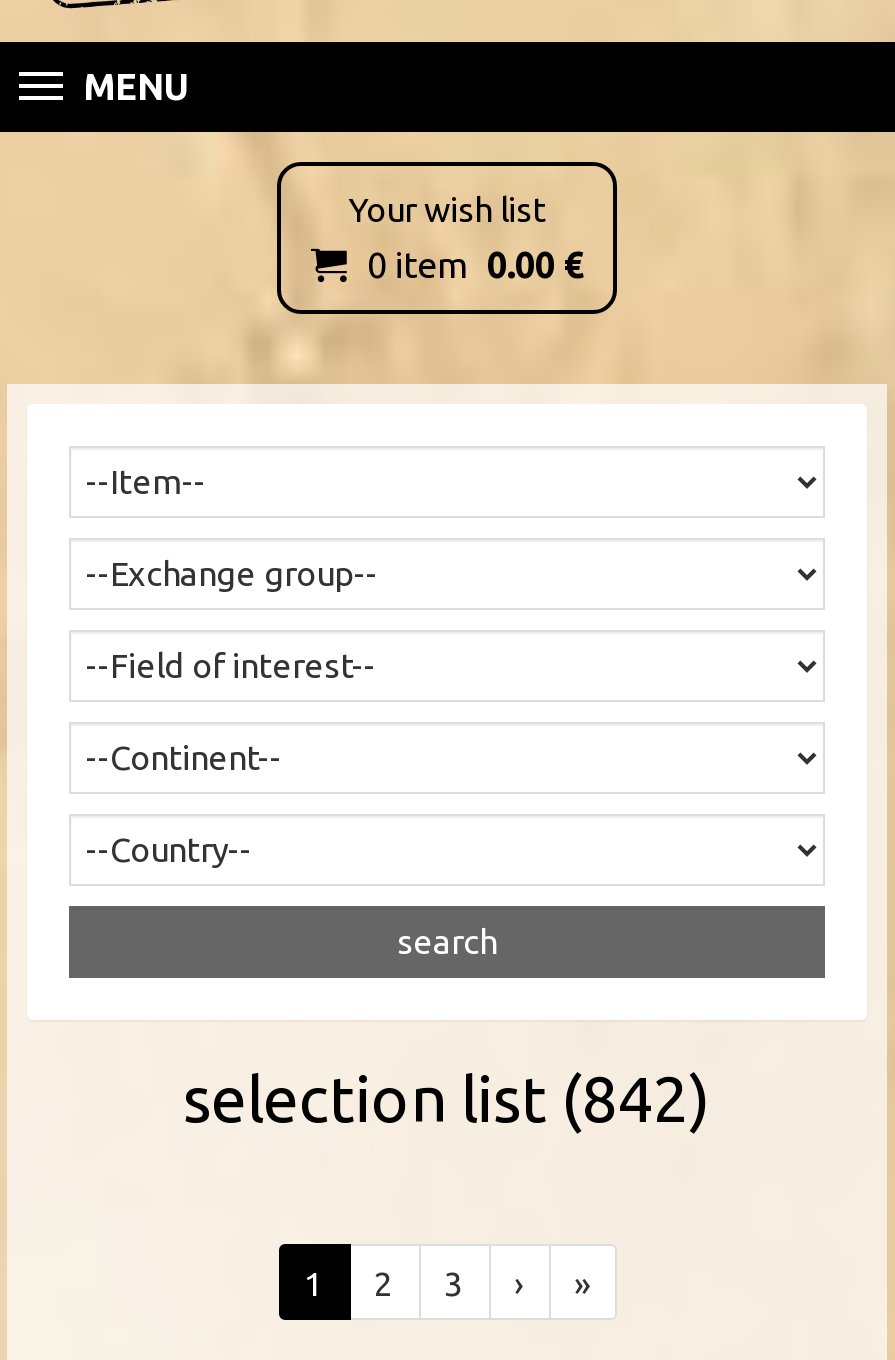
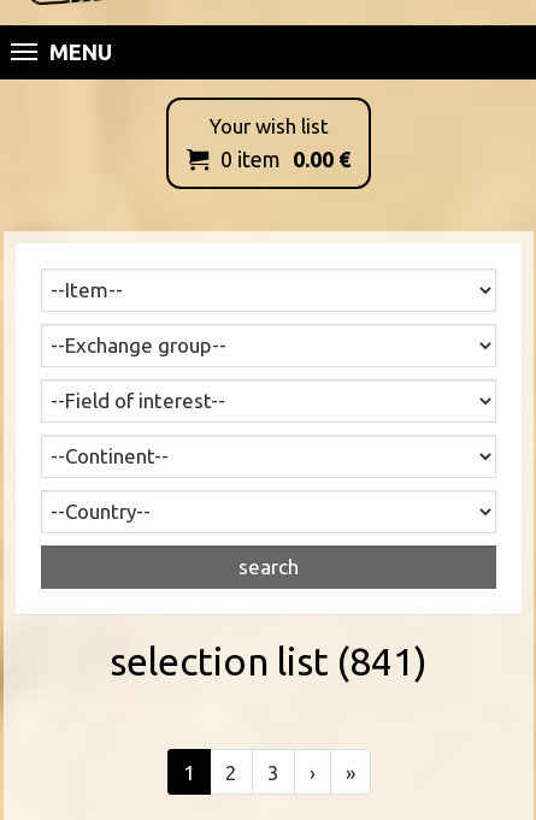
- selection list (842)
+ selection list (841)
